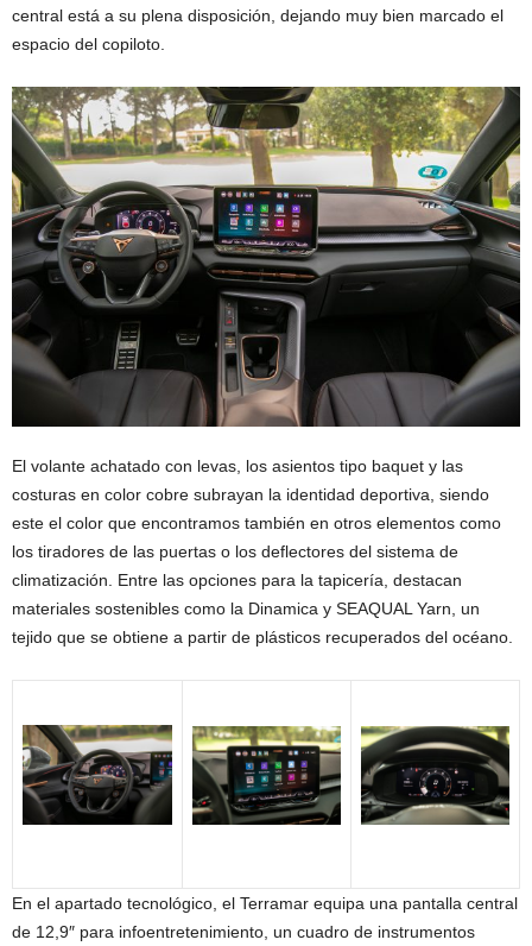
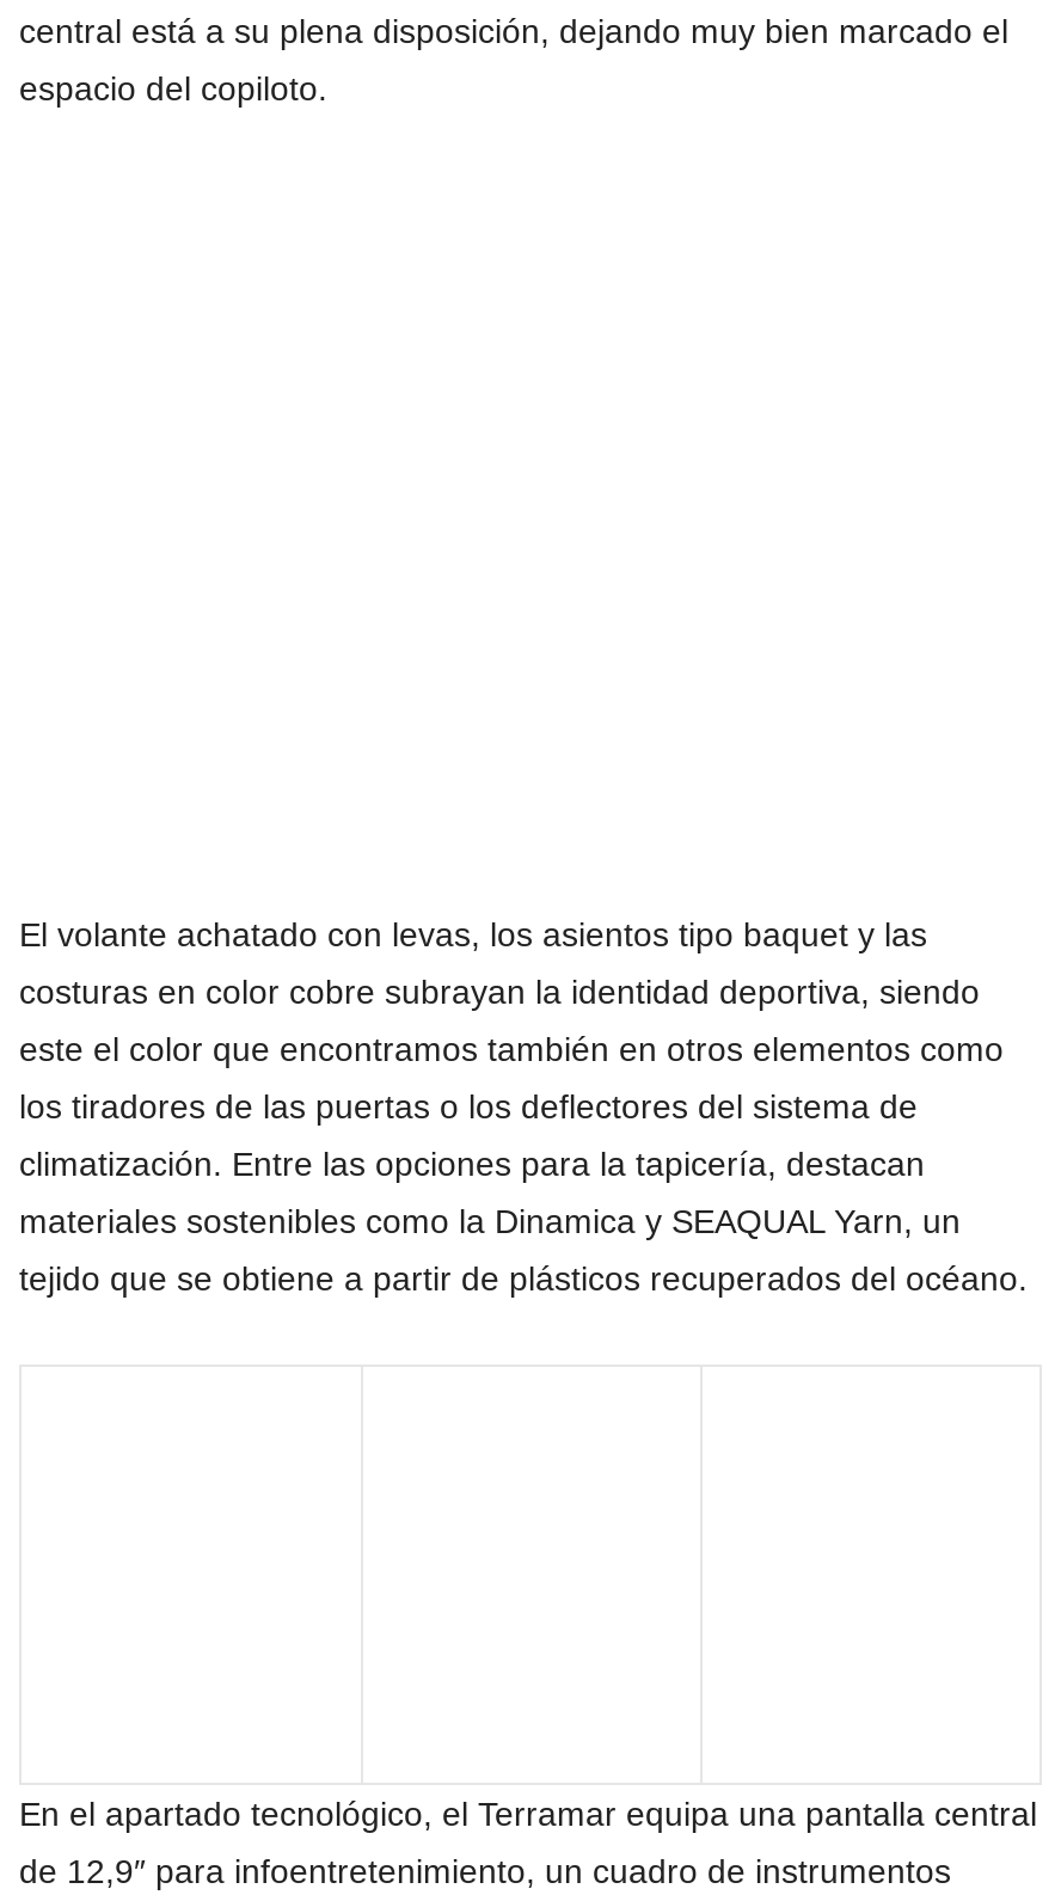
- [image]

- [image]

- [image]

- [image]
